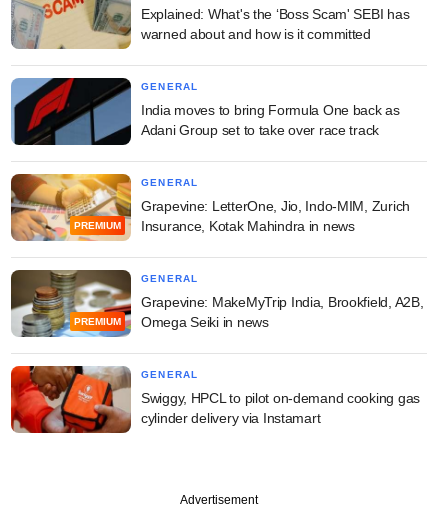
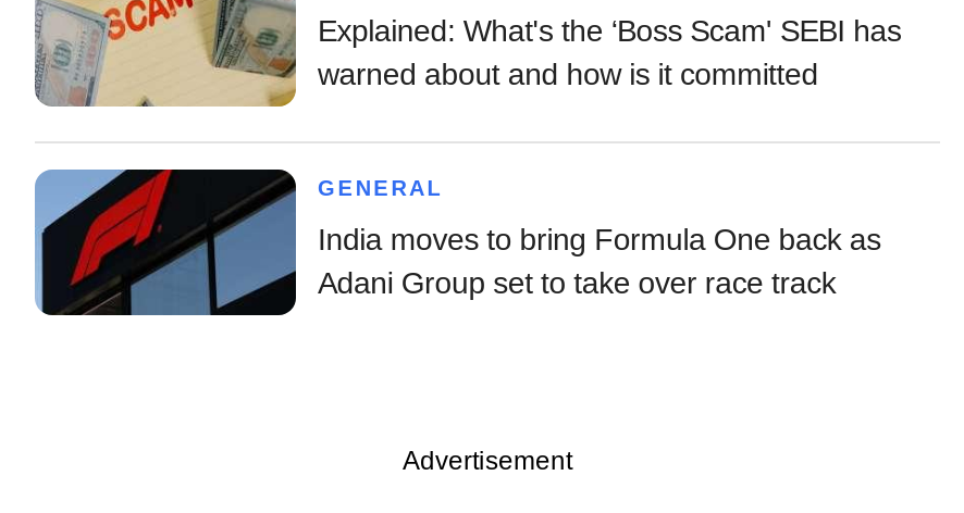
- [image]
- PREMIUM

- GENERAL
- Grapevine: LetterOne, Jio, Indo-MIM, Zurich
- Insurance, Kotak Mahindra in news

- [image]
- GENERAL
- Grapevine: MakeMyTrip India, Brookfield, A2B,
- Omega Seiki in news
- GENERAL
- Swiggy, HPCL to pilot on-demand cooking gas
- cylinder delivery via Instamart

- [image]
- PREMIUM
